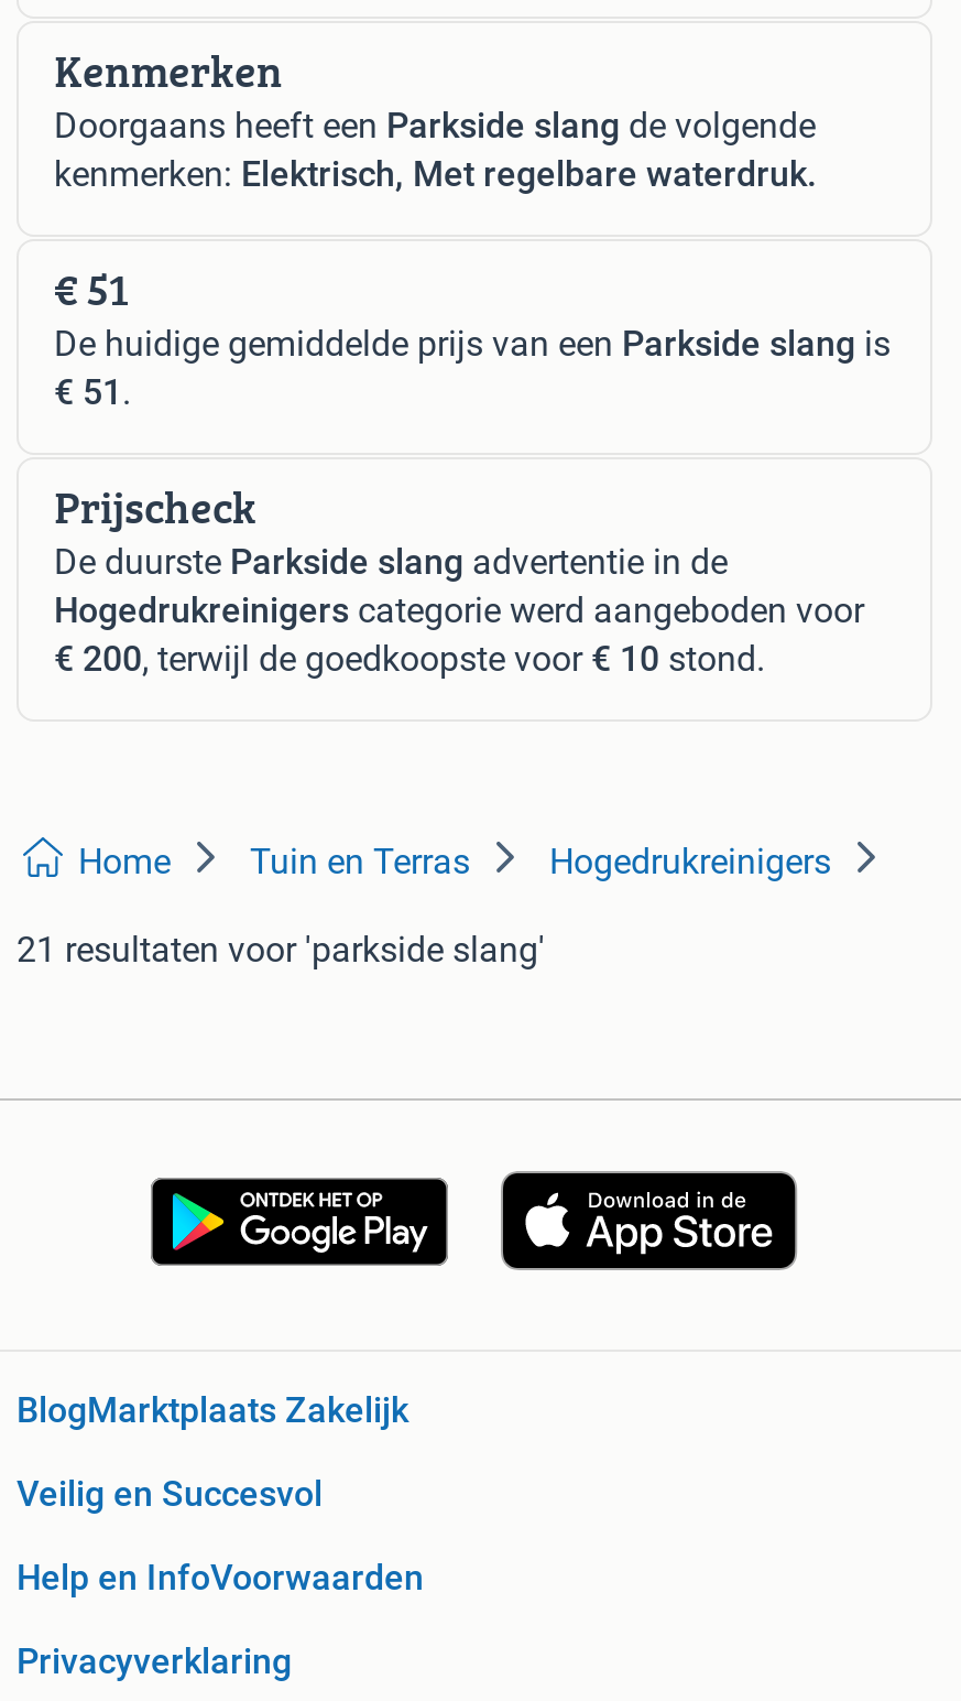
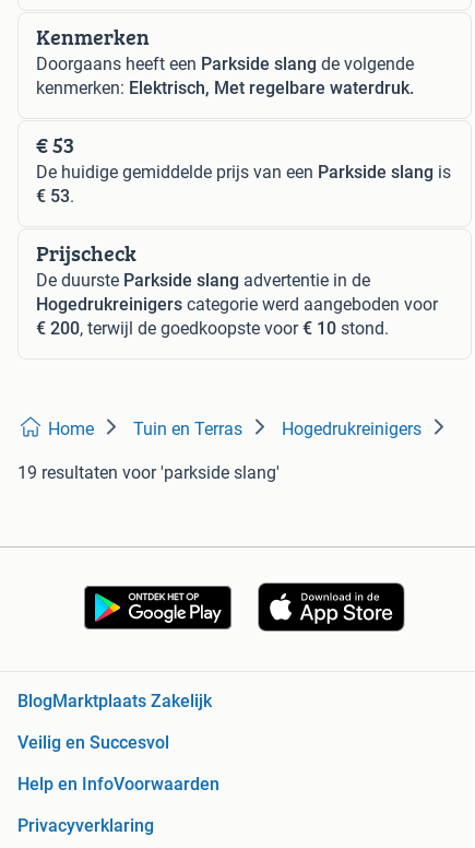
- € 51
+ € 53

- € 51.
+ € 53.

- 21 resultaten voor 'parkside slang'
+ 19 resultaten voor 'parkside slang'
